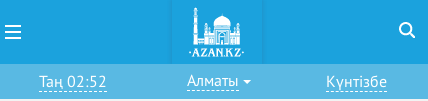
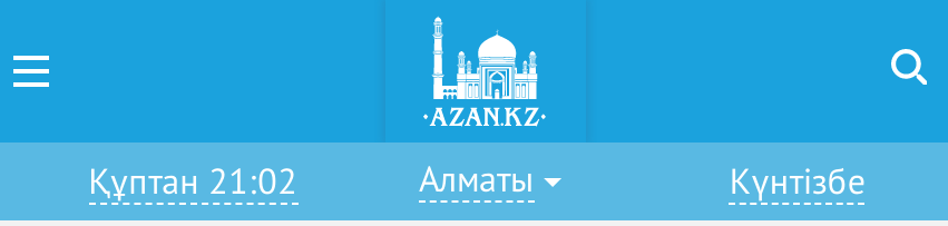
- Таң 02:52
+ Құптан 21:02
